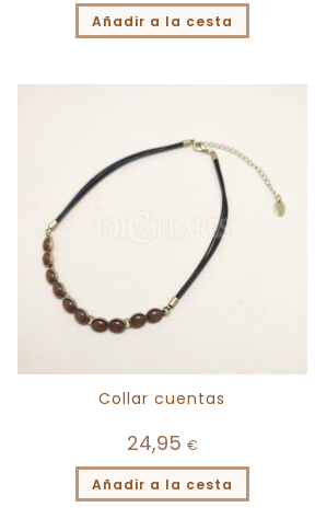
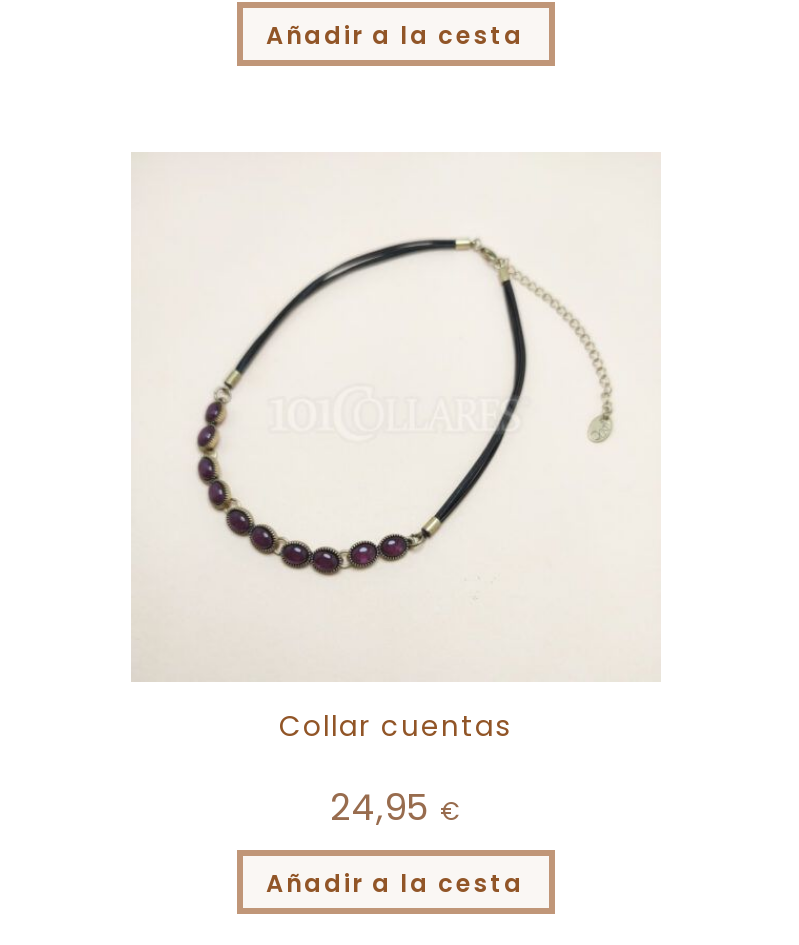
- [image]
+ [image]
